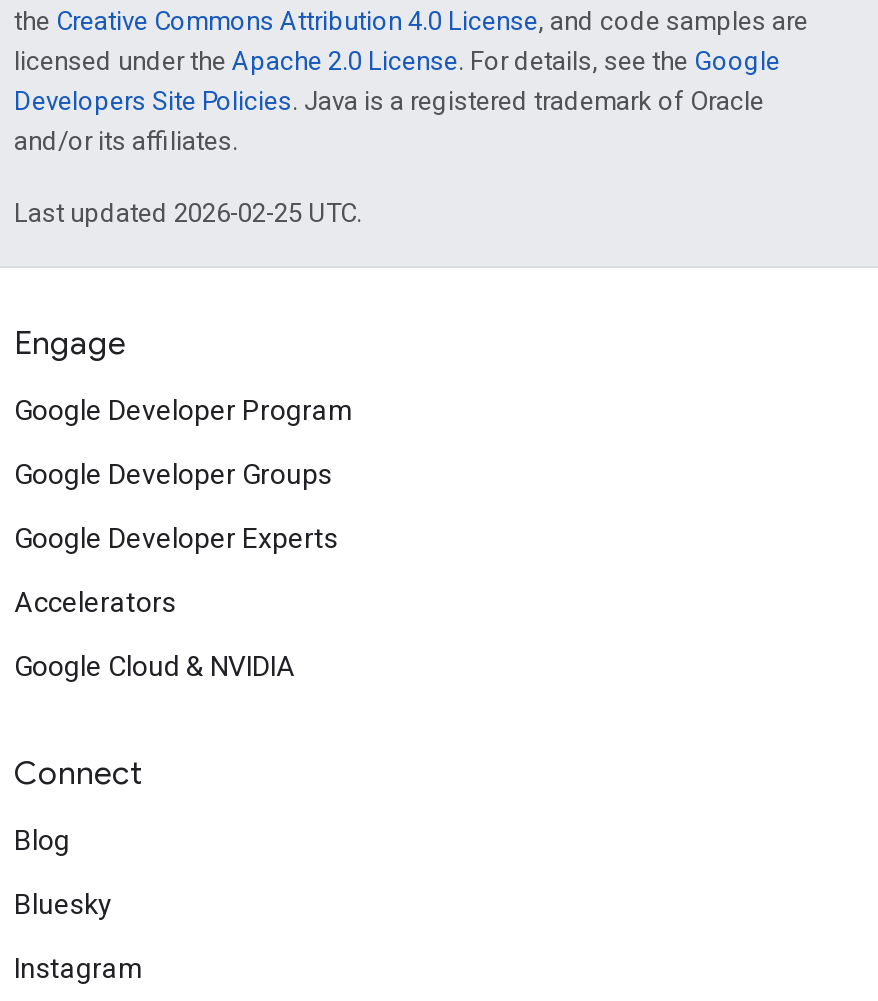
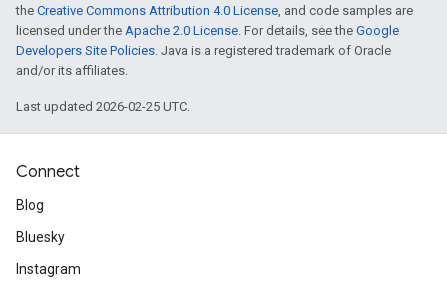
- Engage
- Google Developer Program
- Google Developer Groups
- Google Developer Experts
- Accelerators
- Google Cloud & NVIDIA
